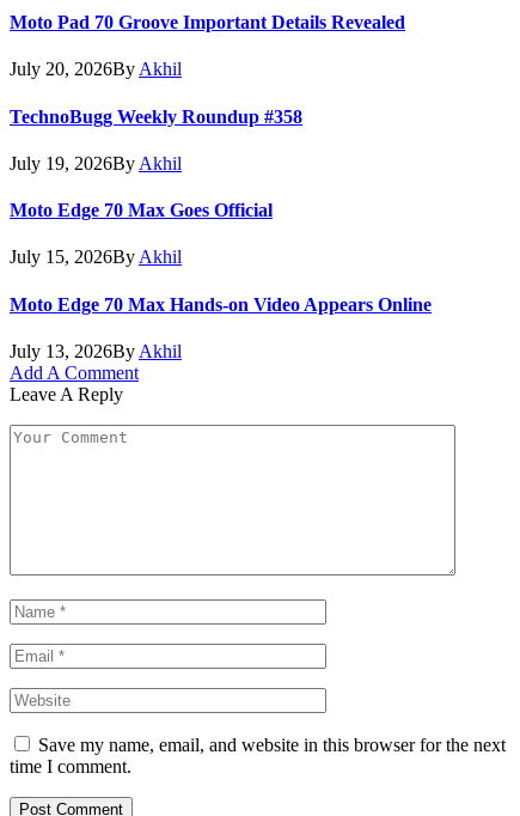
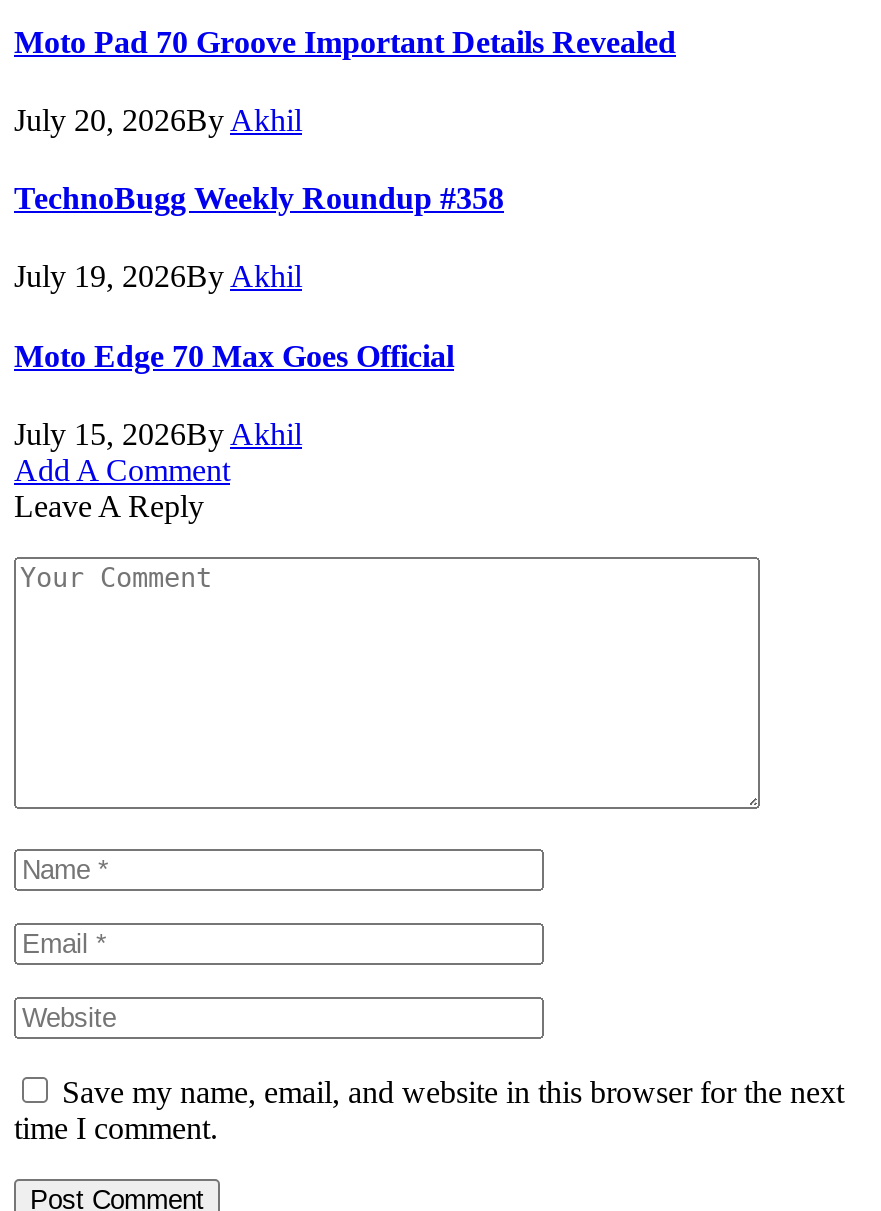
- Moto Edge 70 Max Hands-on Video Appears Online
- July 13, 2026By Akhil
